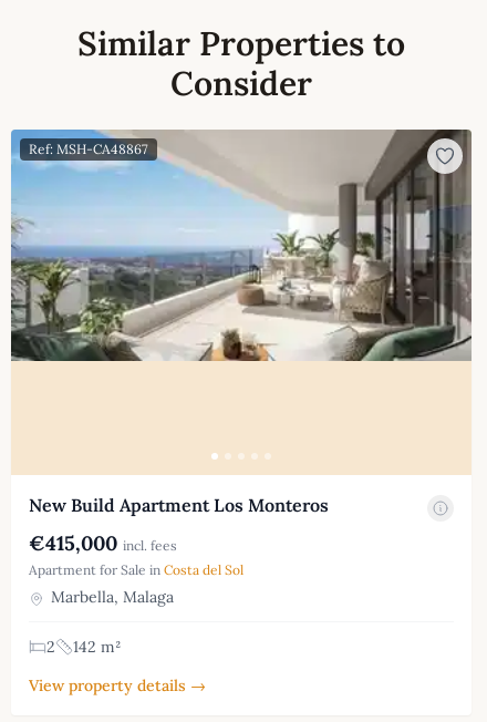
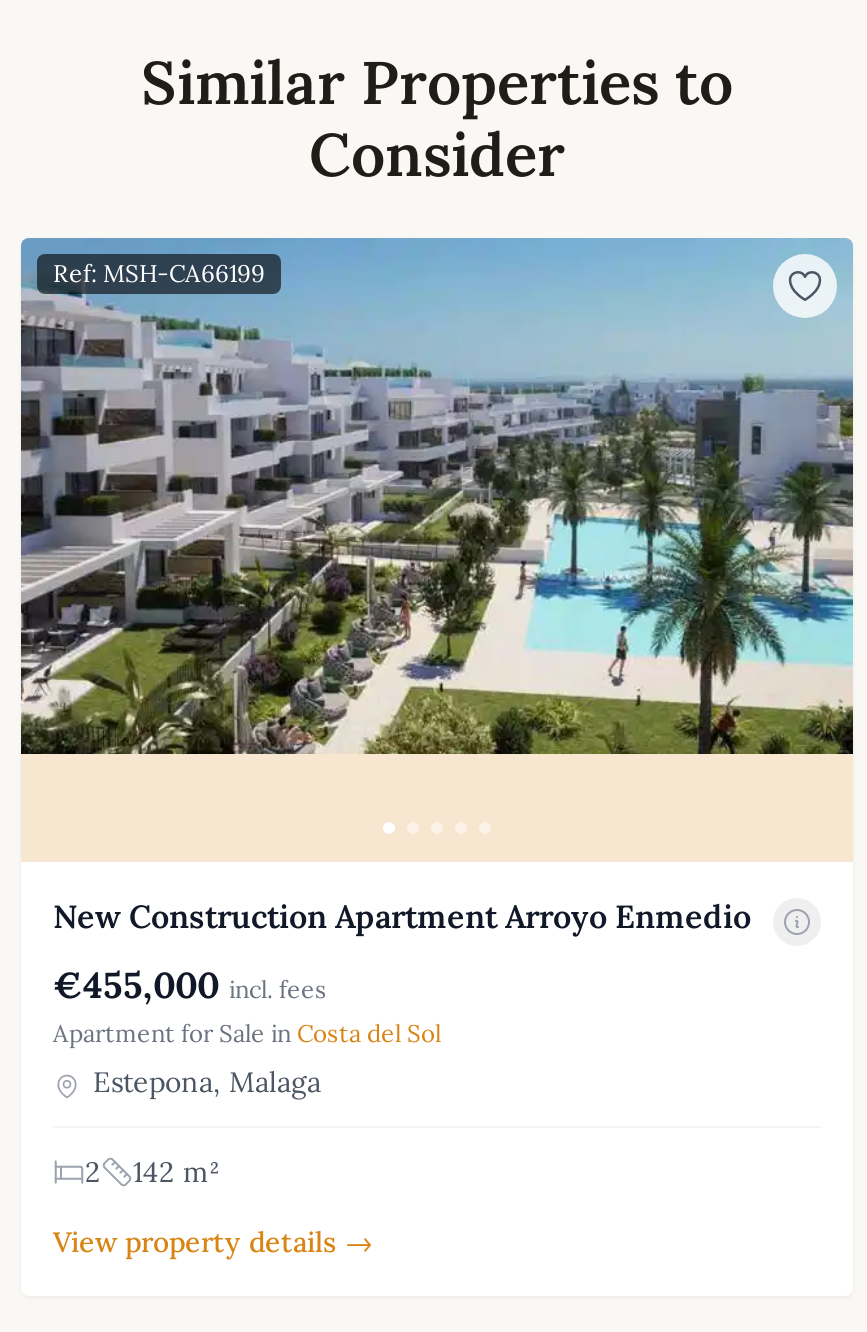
- [image]
- Ref: MSH-CA48867
+ [image]
+ Ref: MSH-CA66199

- New Build Apartment Los Monteros
+ New Construction Apartment Arroyo Enmedio

- €415,000 incl. fees
+ €455,000 incl. fees

- Marbella, Malaga
+ Estepona, Malaga
